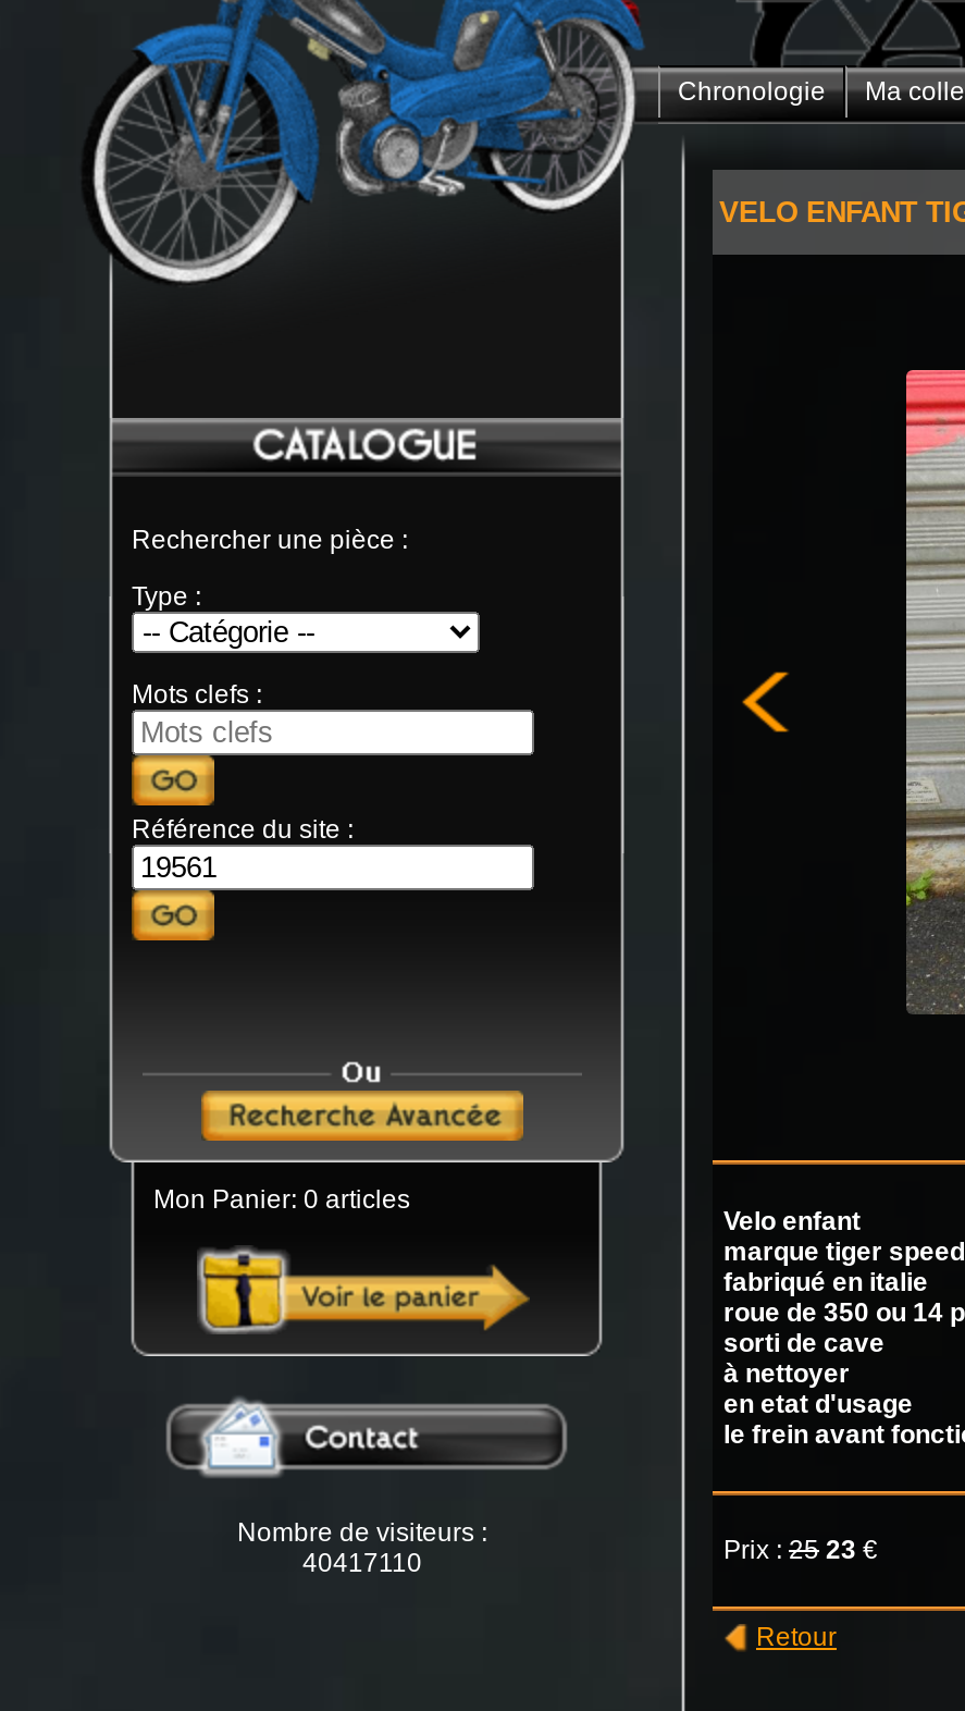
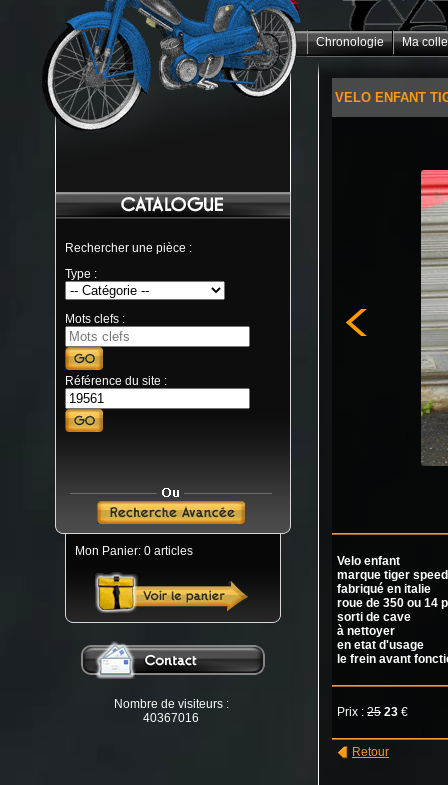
- 40417110
+ 40367016
